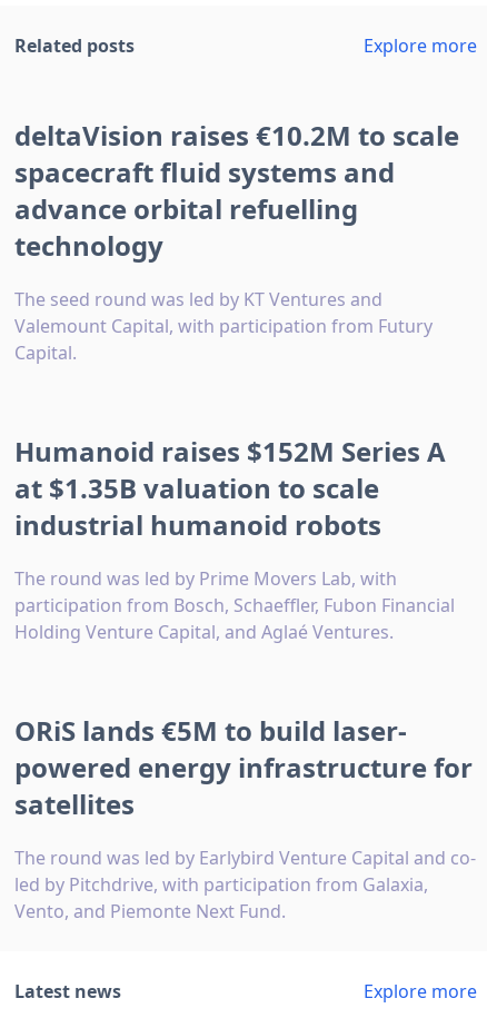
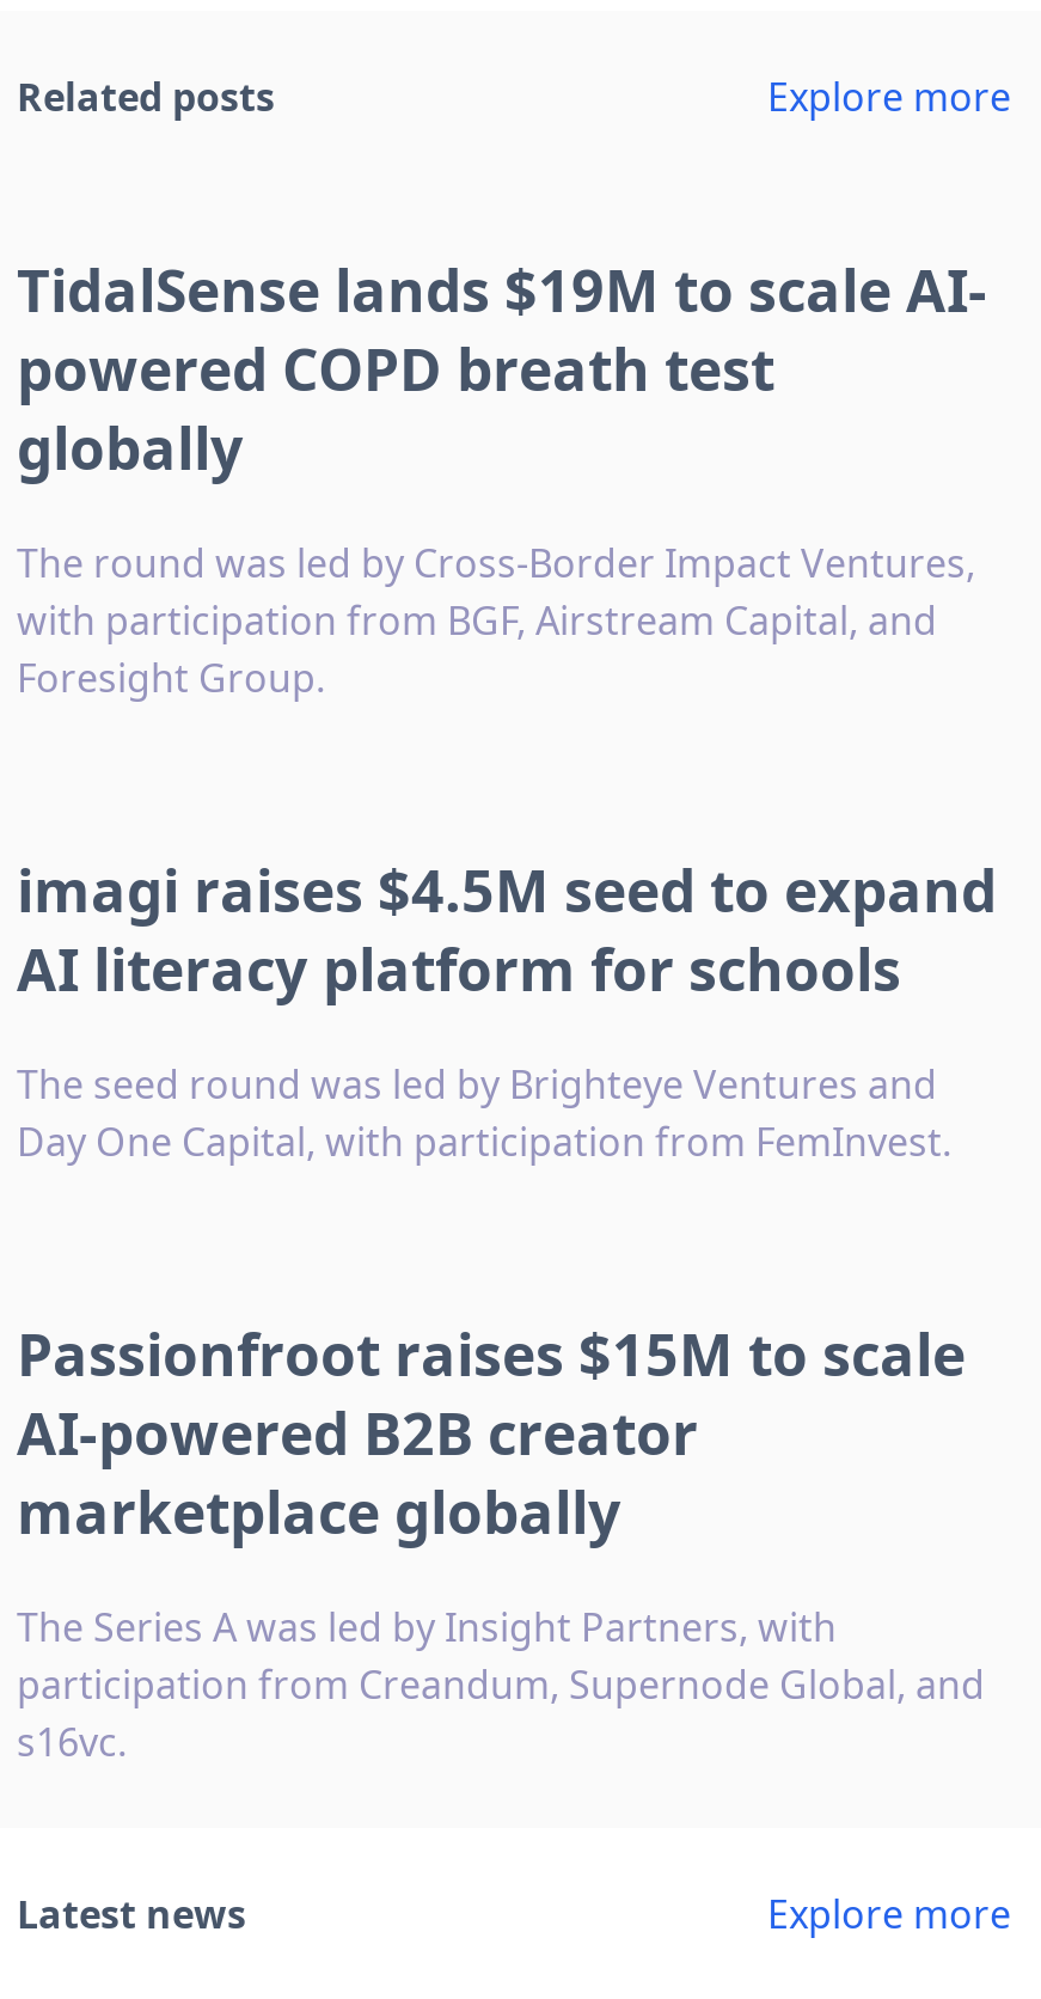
- deltaVision raises €10.2M to scale
- spacecraft fluid systems and
- advance orbital refuelling
- technology
+ TidalSense lands $19M to scale AI-
+ powered COPD breath test
+ globally

- The seed round was led by KT Ventures and
- Valemount Capital, with participation from Futury
- Capital.
+ The round was led by Cross-Border Impact Ventures,
+ with participation from BGF, Airstream Capital, and
+ Foresight Group.

- Humanoid raises $152M Series A
- at $1.35B valuation to scale
- industrial humanoid robots
+ imagi raises $4.5M seed to expand
+ AI literacy platform for schools

- The round was led by Prime Movers Lab, with
- participation from Bosch, Schaeffler, Fubon Financial
- Holding Venture Capital, and Aglaé Ventures.
+ The seed round was led by Brighteye Ventures and
+ Day One Capital, with participation from FemInvest.

- ORiS lands €5M to build laser-
- powered energy infrastructure for
- satellites
+ Passionfroot raises $15M to scale
+ AI-powered B2B creator
+ marketplace globally

- The round was led by Earlybird Venture Capital and co-
- led by Pitchdrive, with participation from Galaxia,
- Vento, and Piemonte Next Fund.
+ The Series A was led by Insight Partners, with
+ participation from Creandum, Supernode Global, and
+ s16vc.
